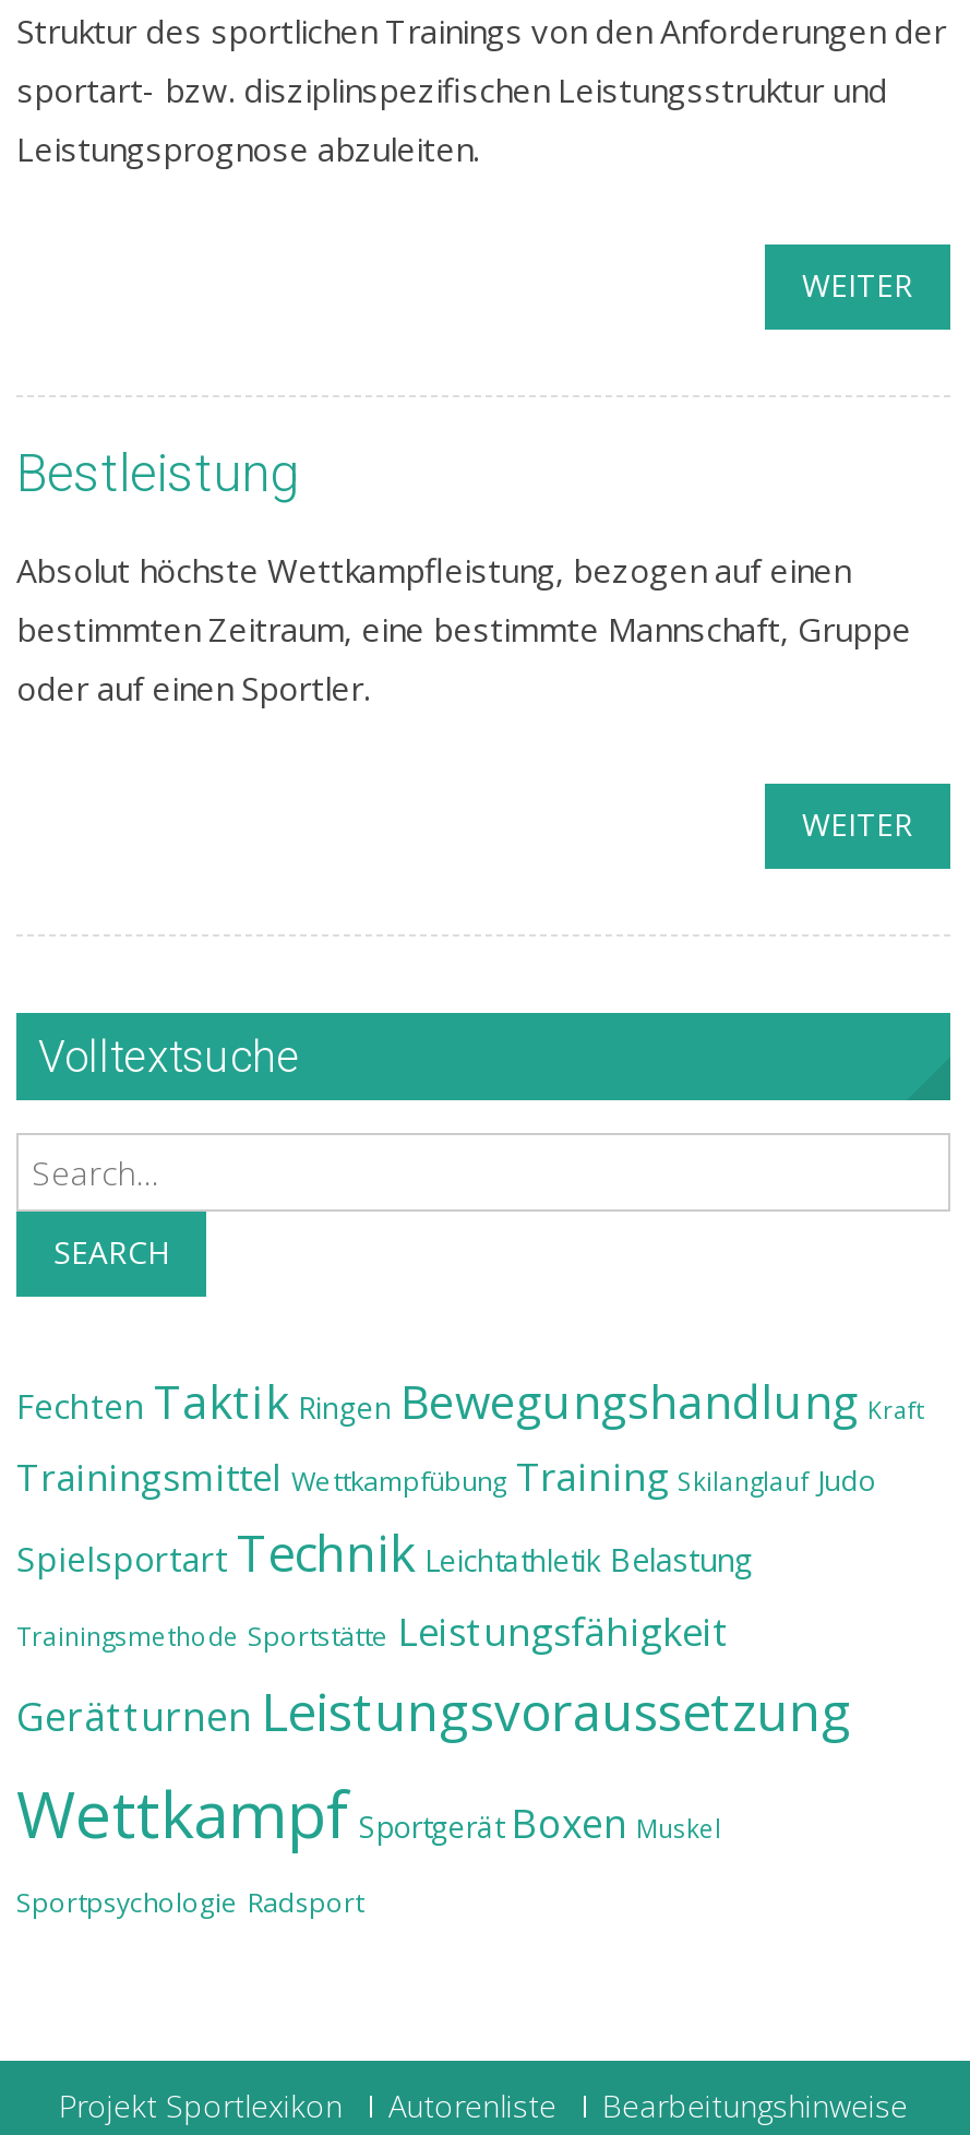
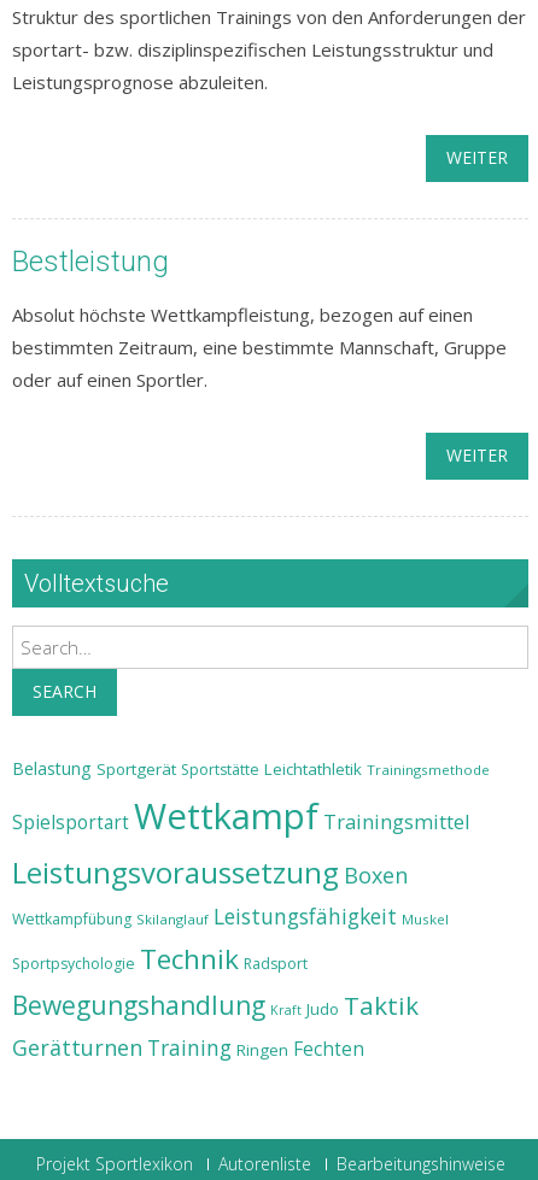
- Fechten Taktik Ringen Bewegungshandlung Kraft
- Trainingsmittel Wettkampfübung Training Skilanglauf Judo
- Spielsportart Technik Leichtathletik Belastung
- Trainingsmethode Sportstätte Leistungsfähigkeit
- Gerätturnen Leistungsvoraussetzung
- Wettkampf Sportgerät Boxen Muskel
- Sportpsychologie Radsport
+ Belastung Sportgerät Sportstätte Leichtathletik Trainingsmethode
+ Spielsportart Wettkampf Trainingsmittel
+ Leistungsvoraussetzung Boxen
+ Wettkampfübung Skilanglauf Leistungsfähigkeit Muskel
+ Sportpsychologie Technik Radsport
+ Bewegungshandlung Kraft Judo Taktik
+ Gerätturnen Training Ringen Fechten
